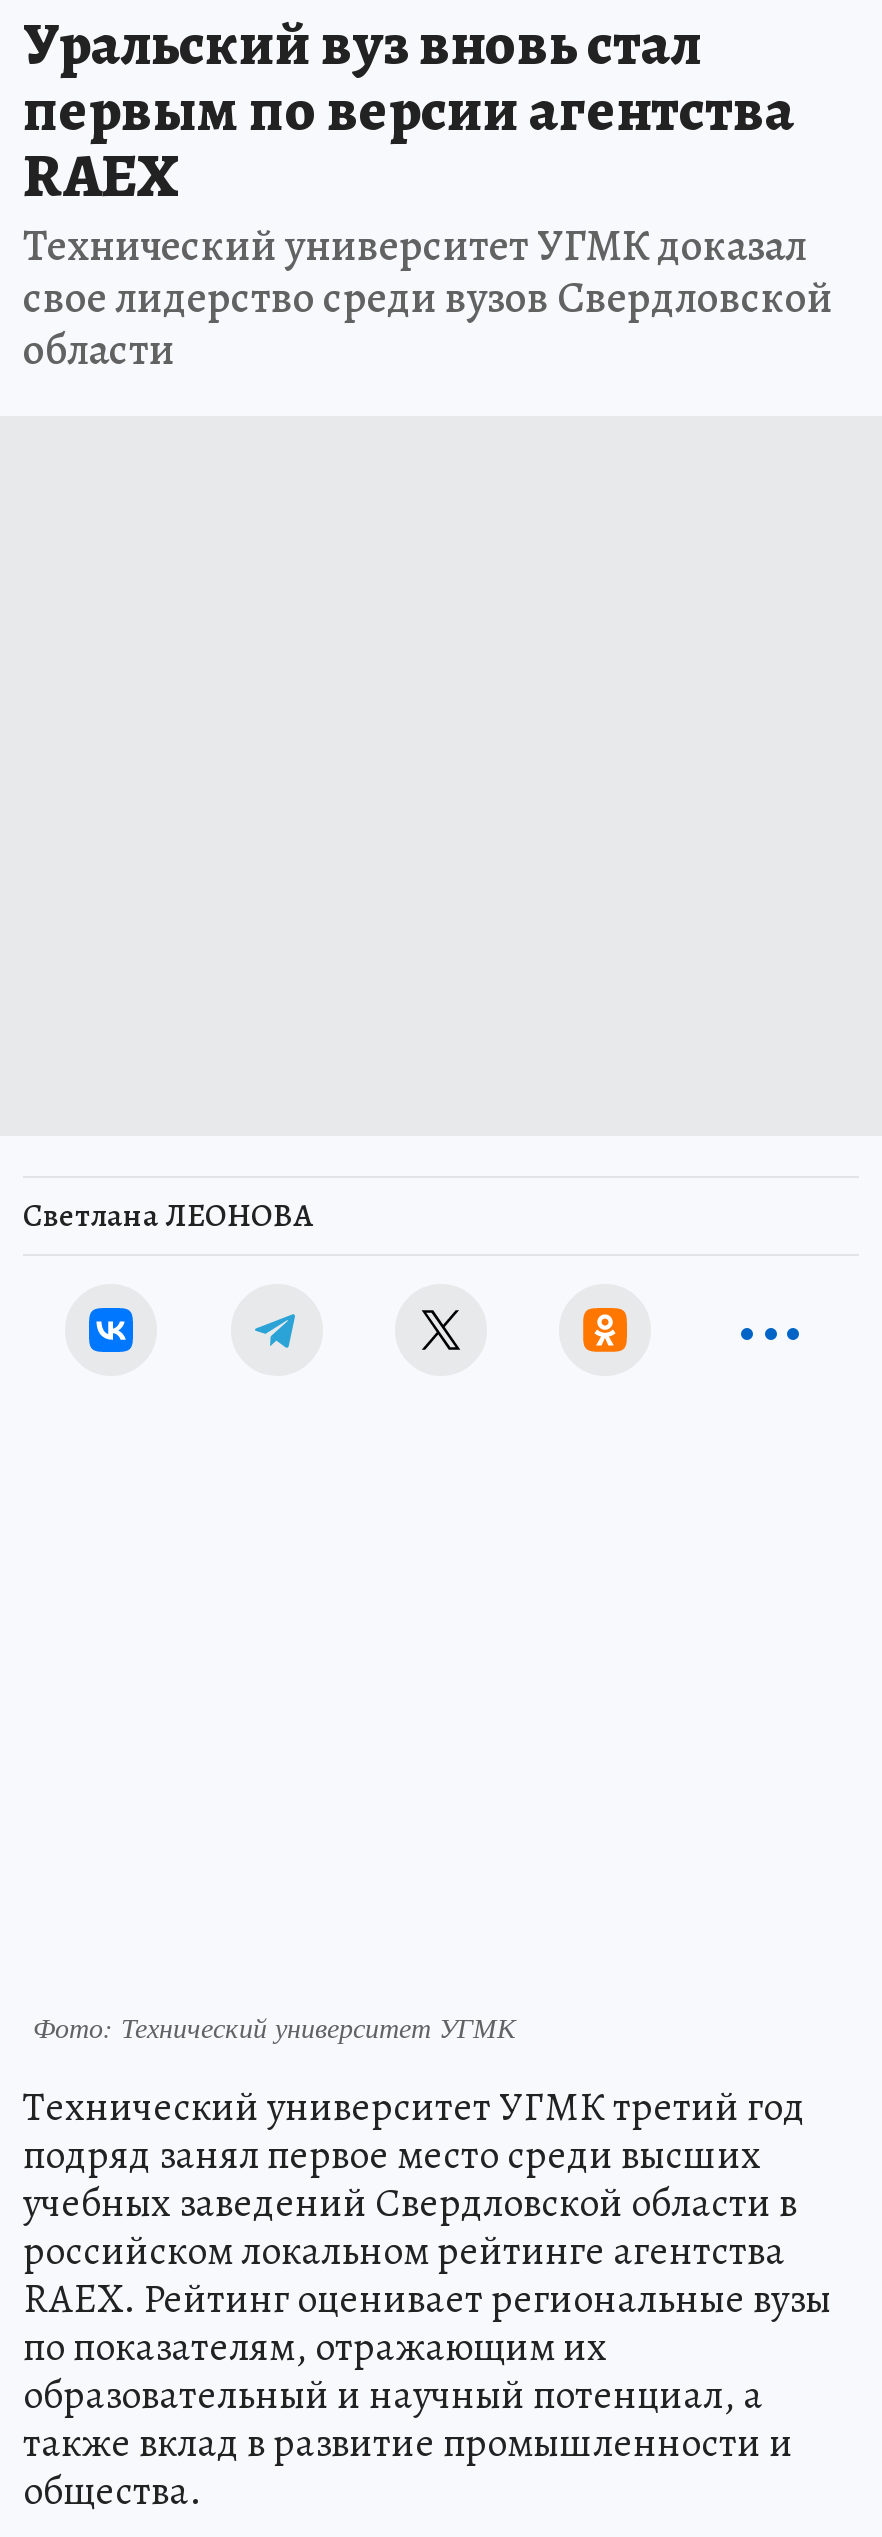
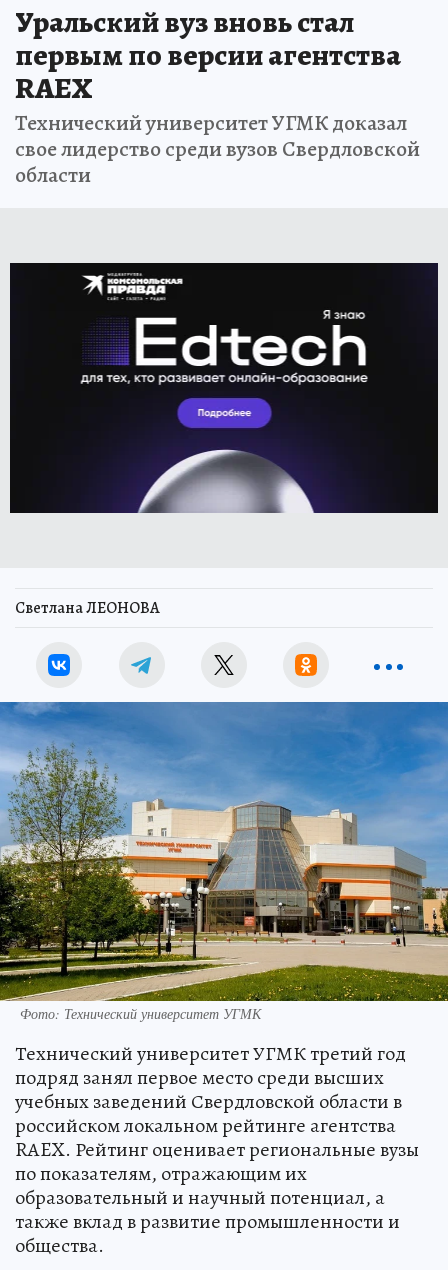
+ [image]

+ [image]
